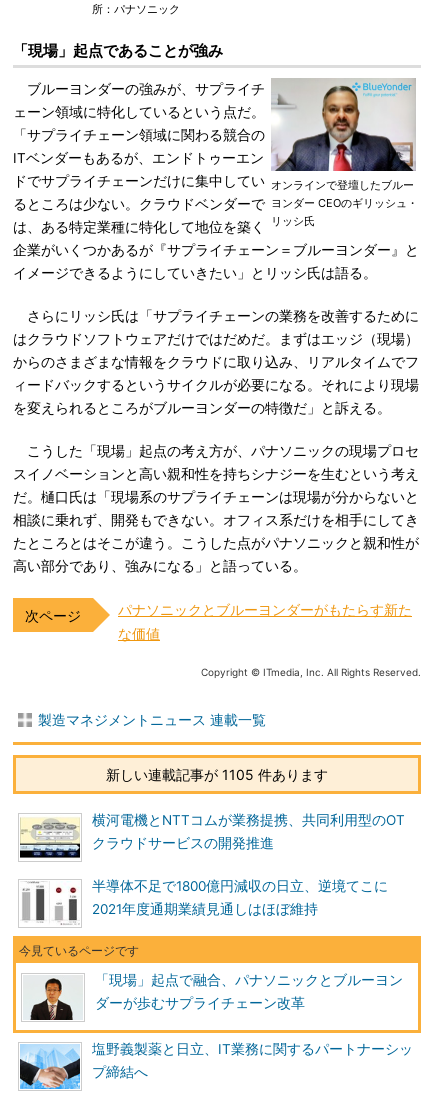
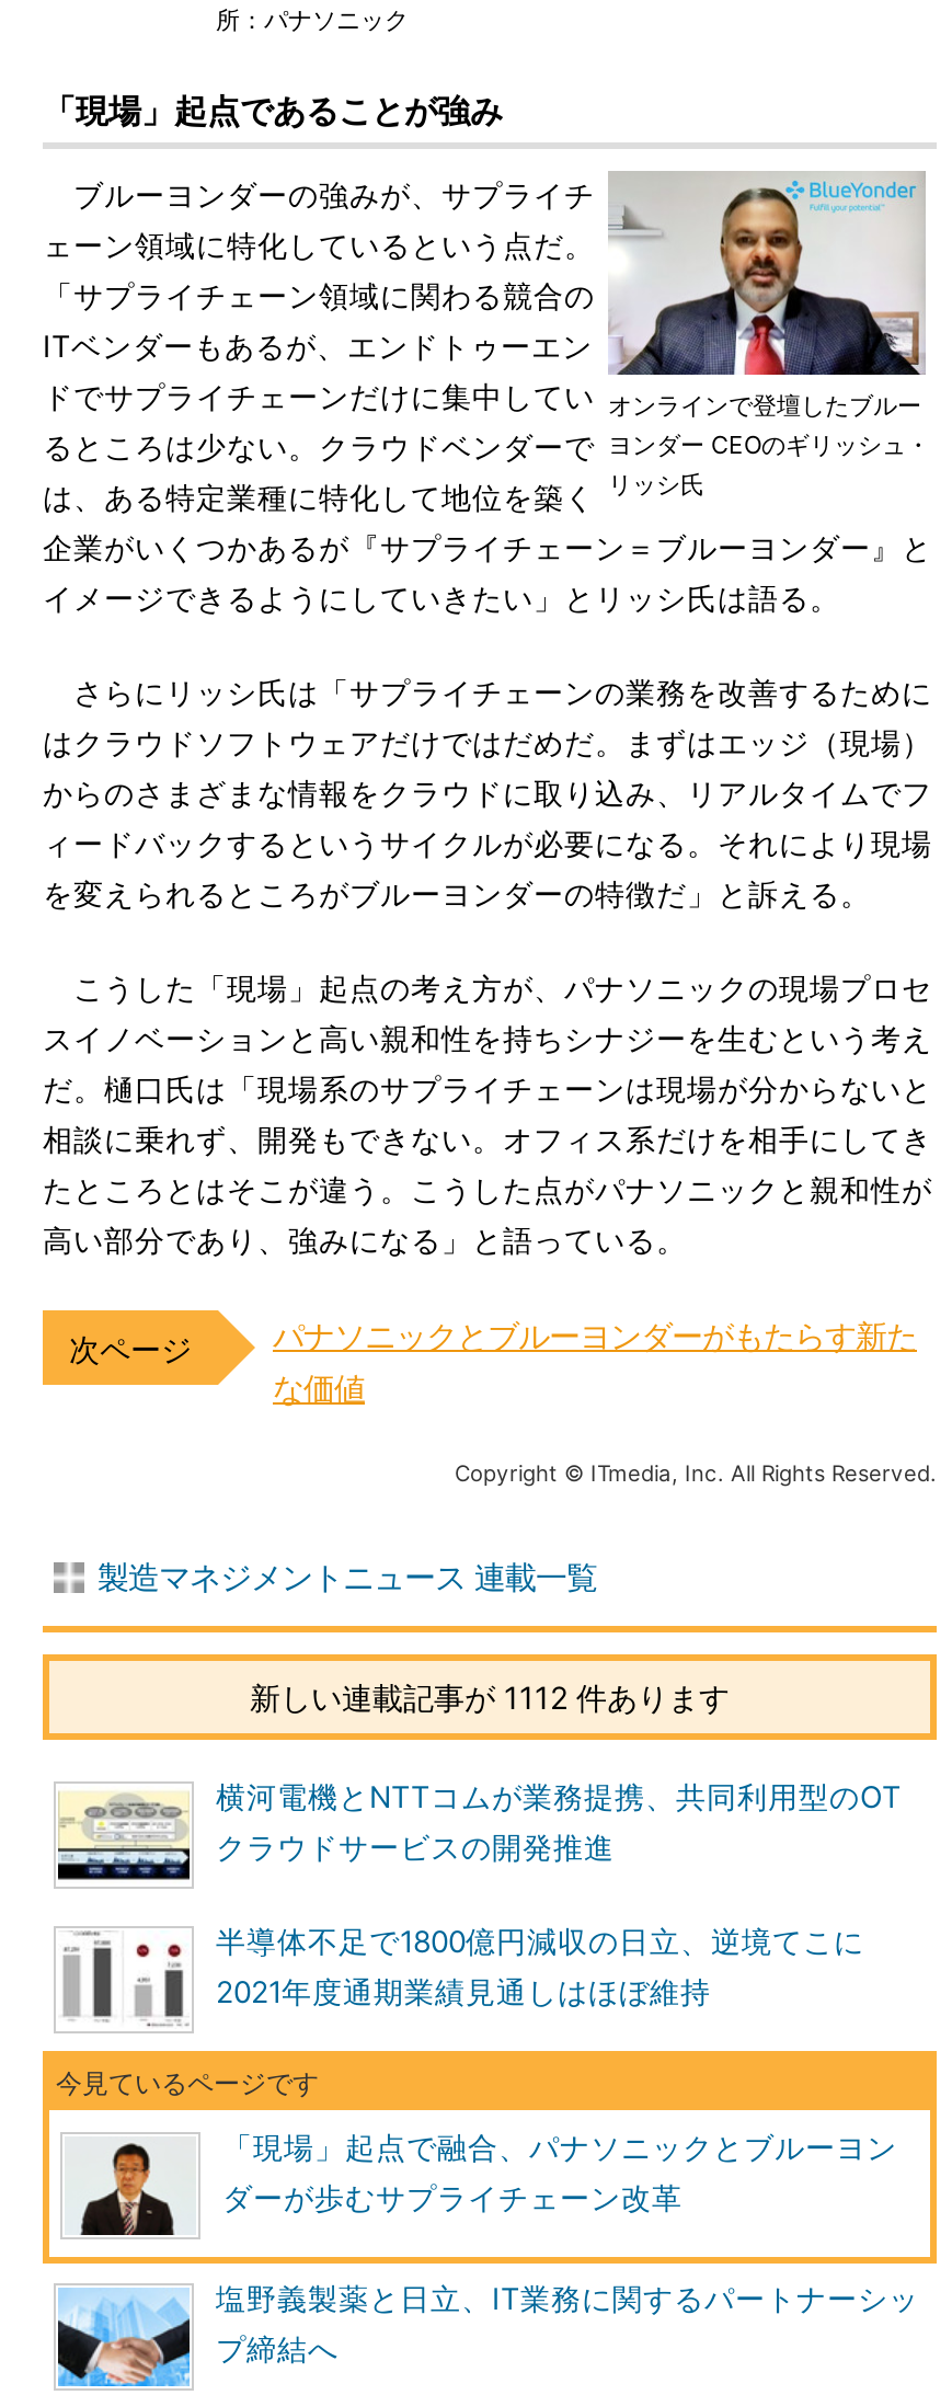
- 新しい連載記事が 1105 件あります
+ 新しい連載記事が 1112 件あります
